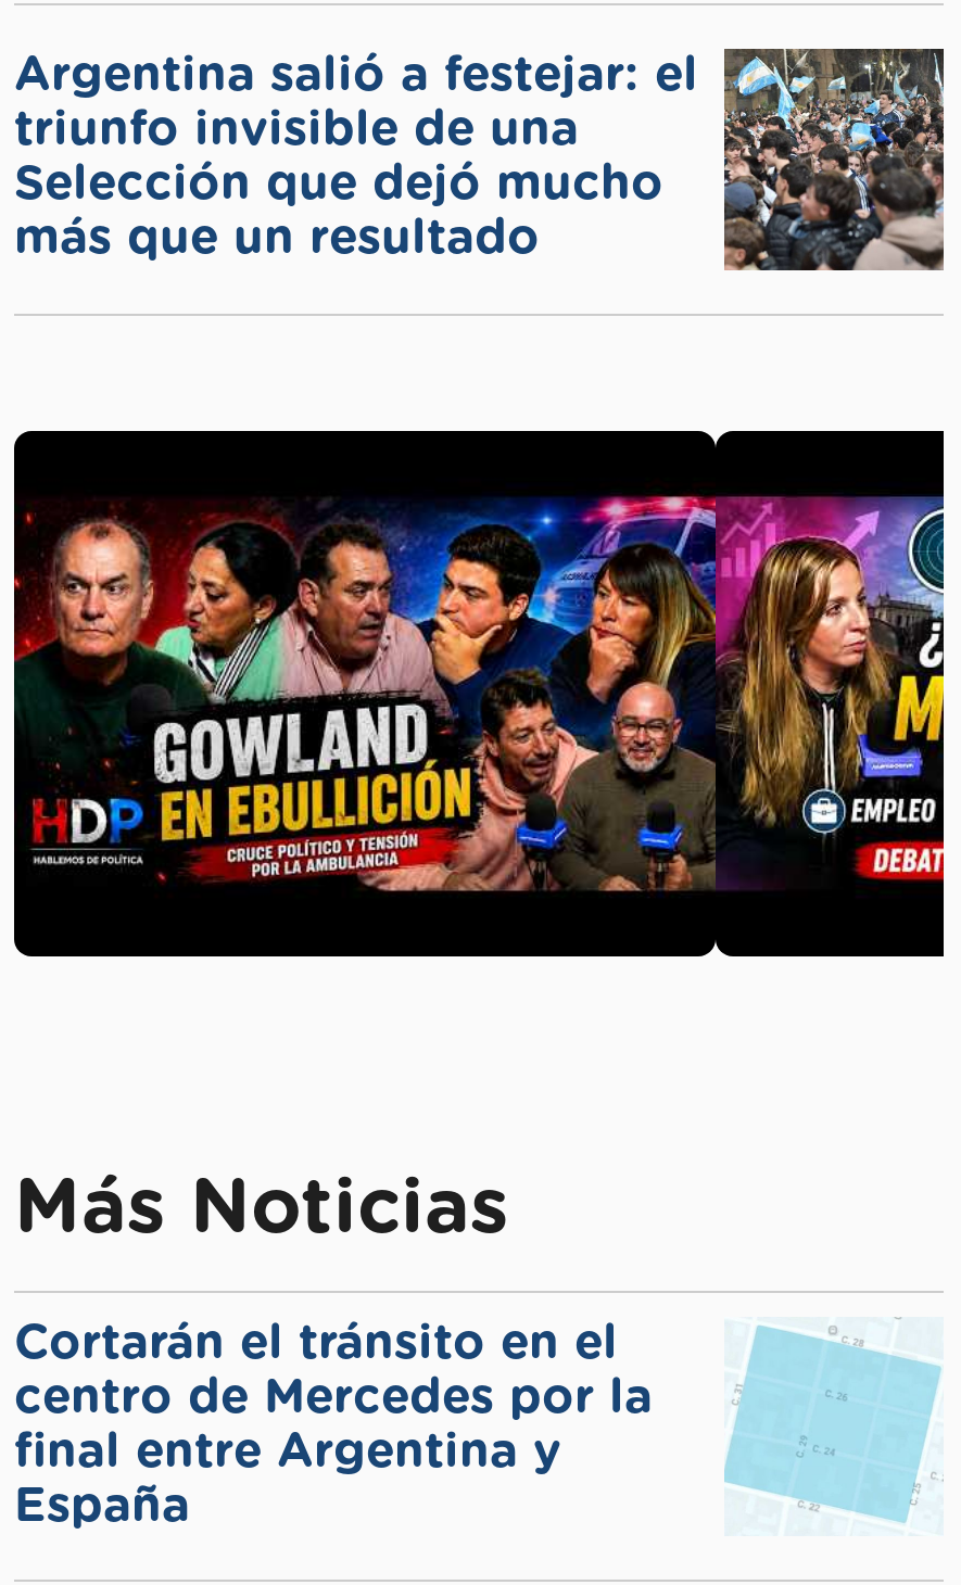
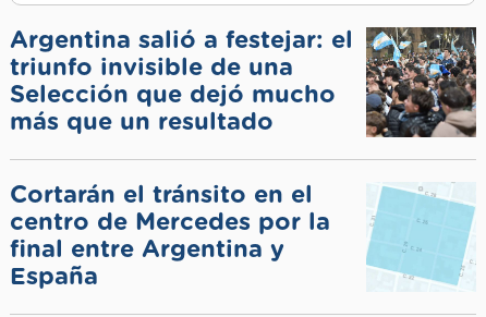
- [image]

- Más Noticias
